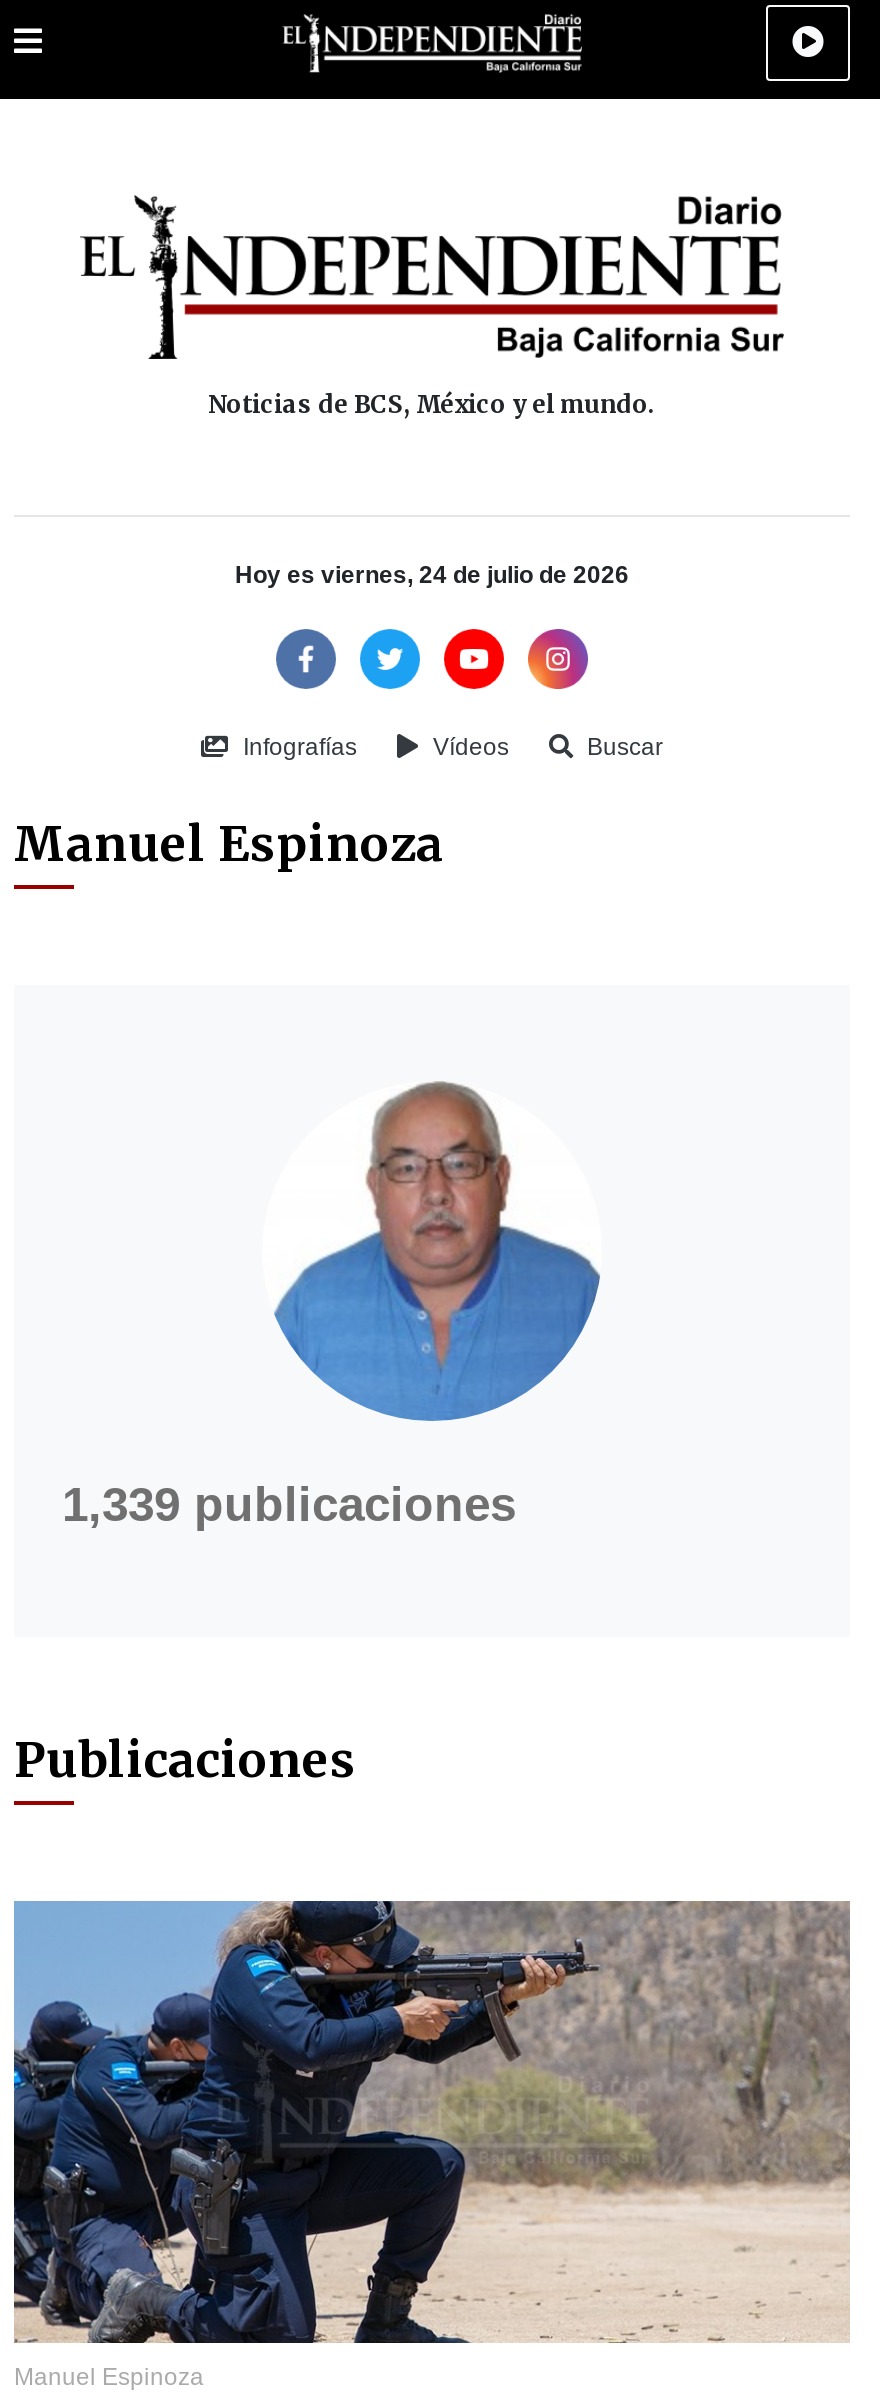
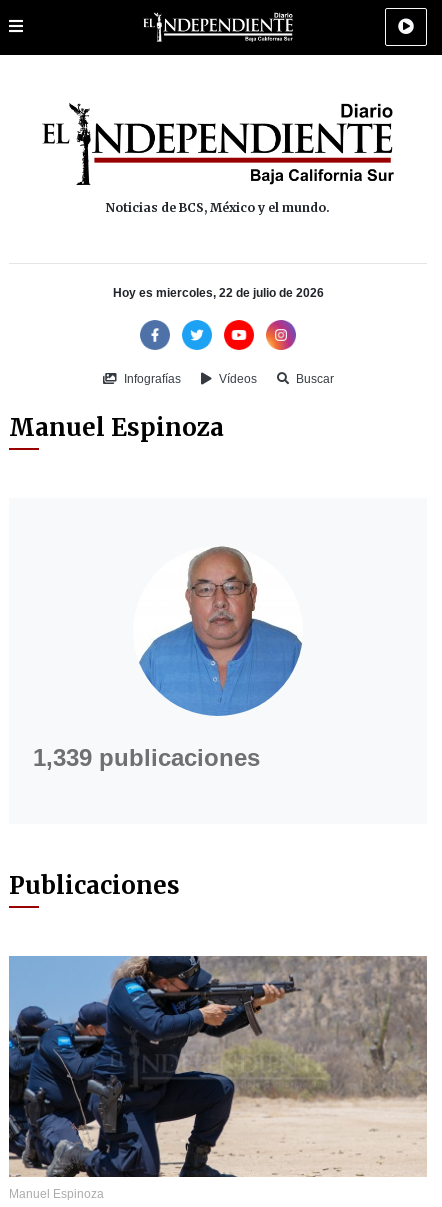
- Hoy es viernes, 24 de julio de 2026
+ Hoy es miercoles, 22 de julio de 2026
